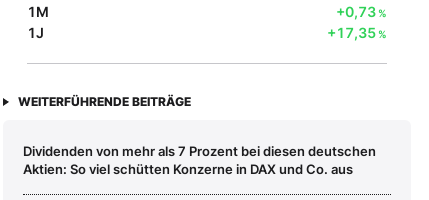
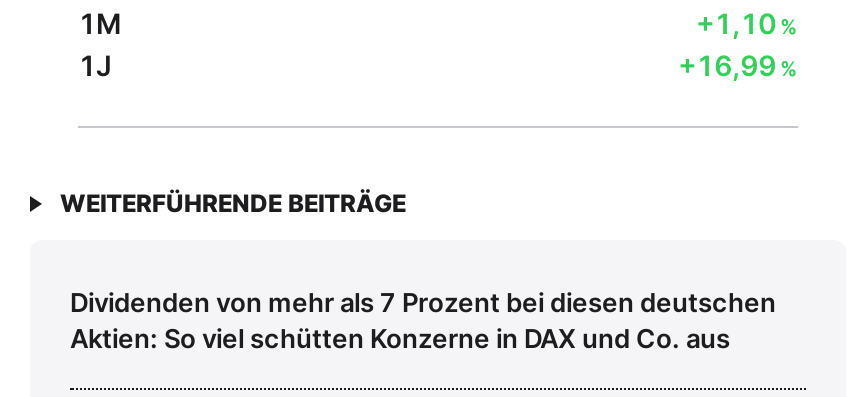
- +0,73%
+ +1,10%

- +17,35%
+ +16,99%
